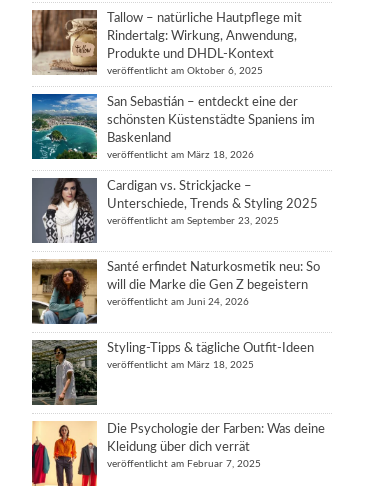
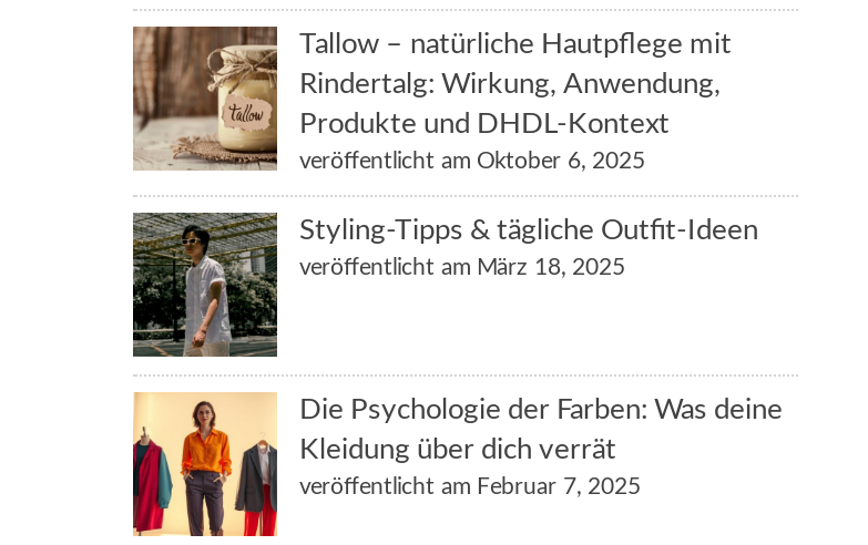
- [image]
- San Sebastián – entdeckt eine der
- schönsten Küstenstädte Spaniens im
- Baskenland
- veröffentlicht am März 18, 2026
- Cardigan vs. Strickjacke –
- Unterschiede, Trends & Styling 2025
- veröffentlicht am September 23, 2025

- [image]
- Santé erfindet Naturkosmetik neu: So
- will die Marke die Gen Z begeistern
- veröffentlicht am Juni 24, 2026

- [image]
